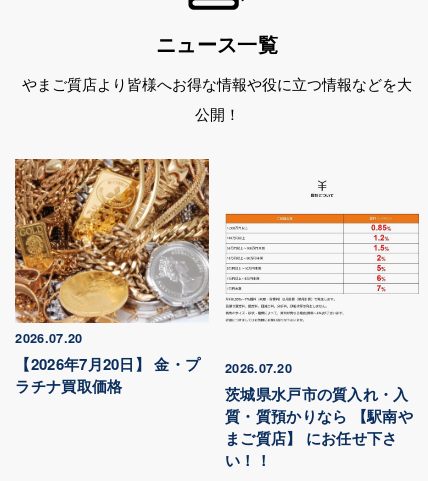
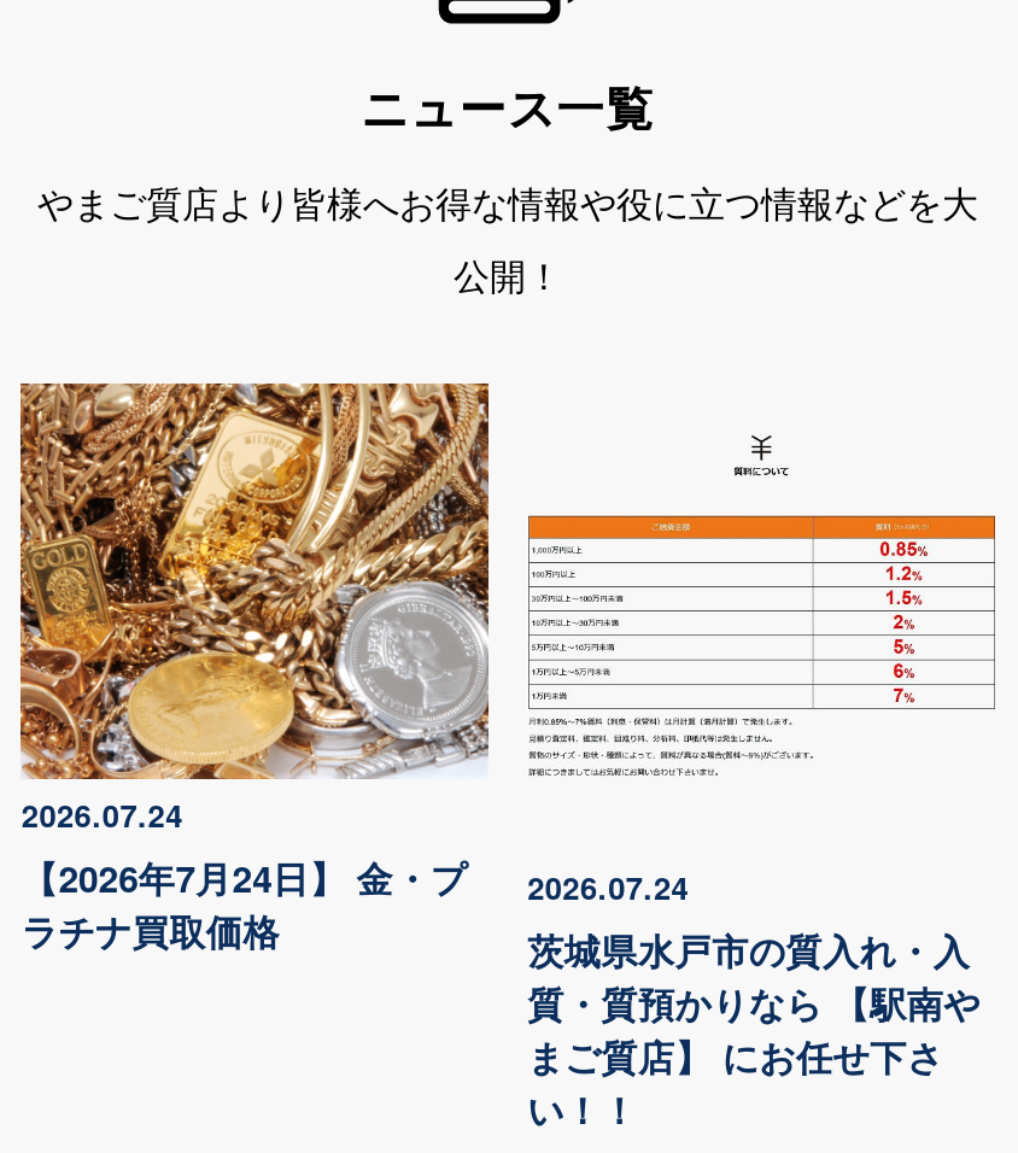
- 2026.07.20
+ 2026.07.24

- 【2026年7月20日】 金・プ
+ 【2026年7月24日】 金・プ

- 2026.07.20
+ 2026.07.24
